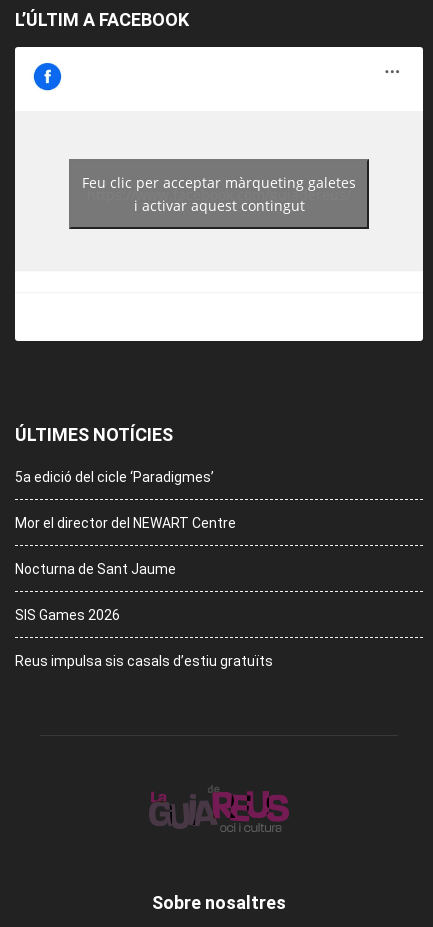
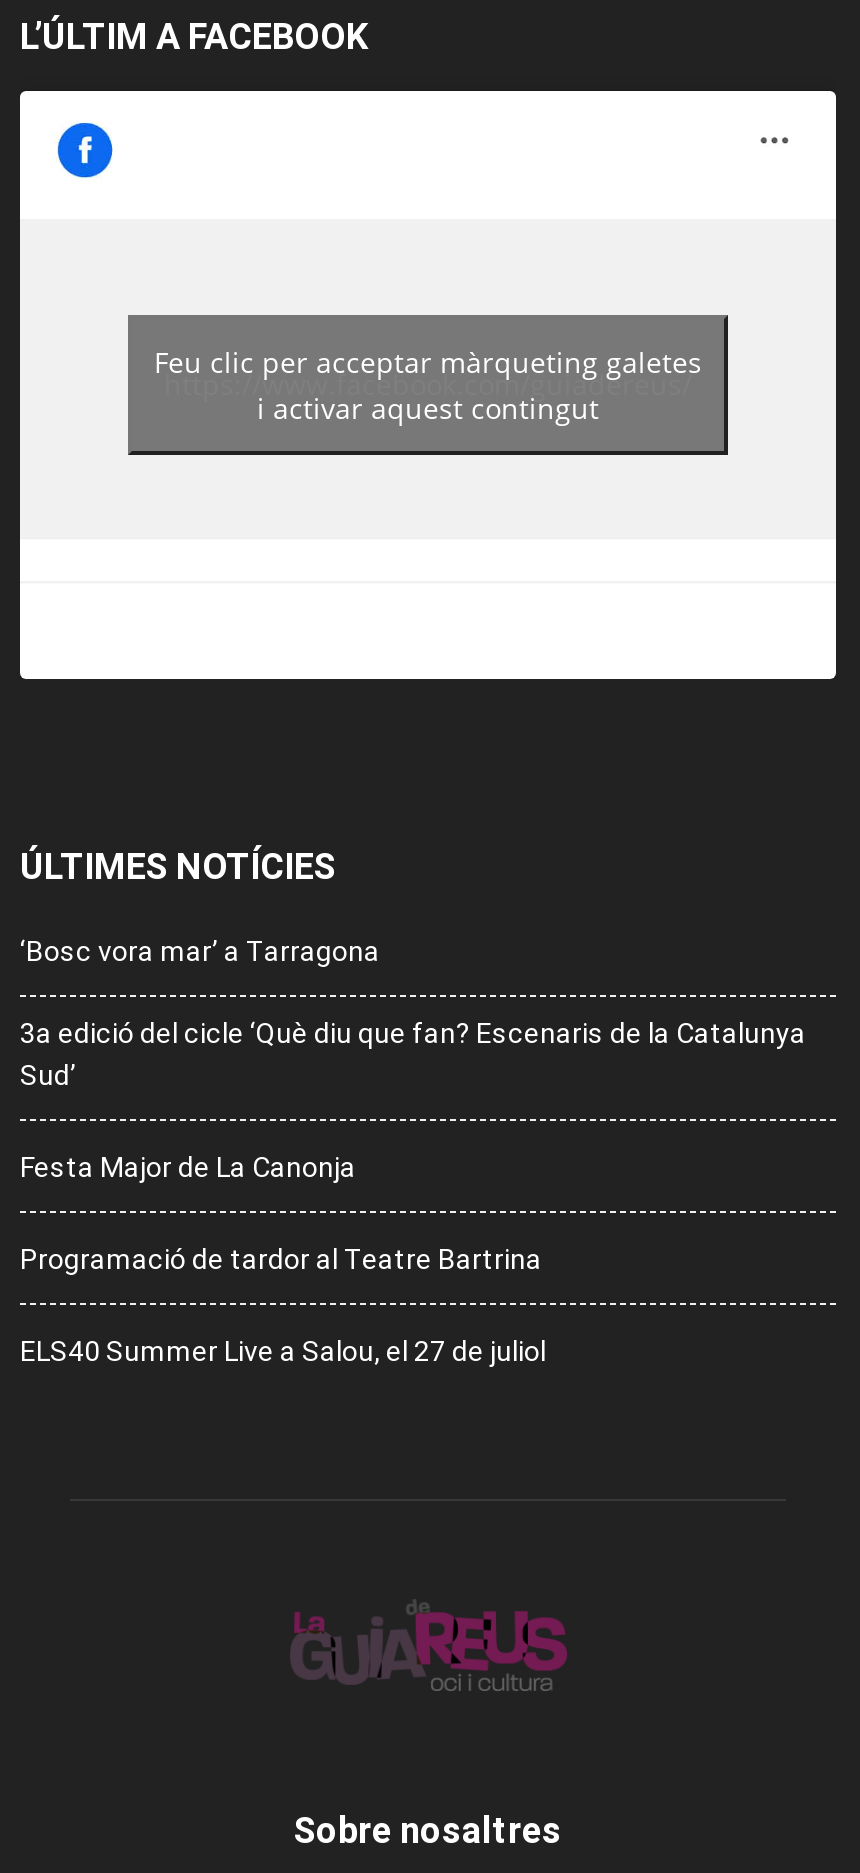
- 5a edició del cicle ‘Paradigmes’
+ ‘Bosc vora mar’ a Tarragona

- Mor el director del NEWART Centre
+ 3a edició del cicle ‘Què diu que fan? Escenaris de la Catalunya
+ Sud’

- Nocturna de Sant Jaume
+ Festa Major de La Canonja

- SIS Games 2026
+ Programació de tardor al Teatre Bartrina

- Reus impulsa sis casals d’estiu gratuïts
+ ELS40 Summer Live a Salou, el 27 de juliol
